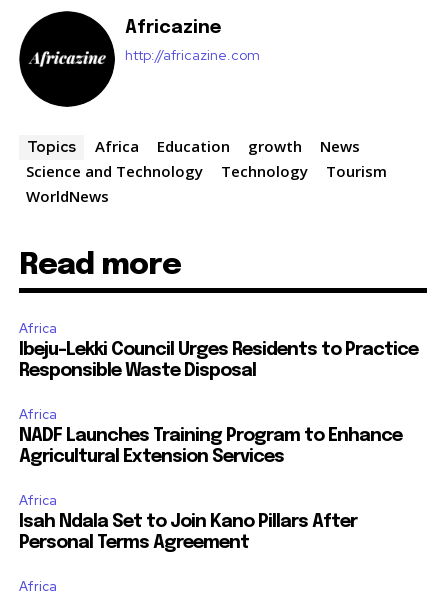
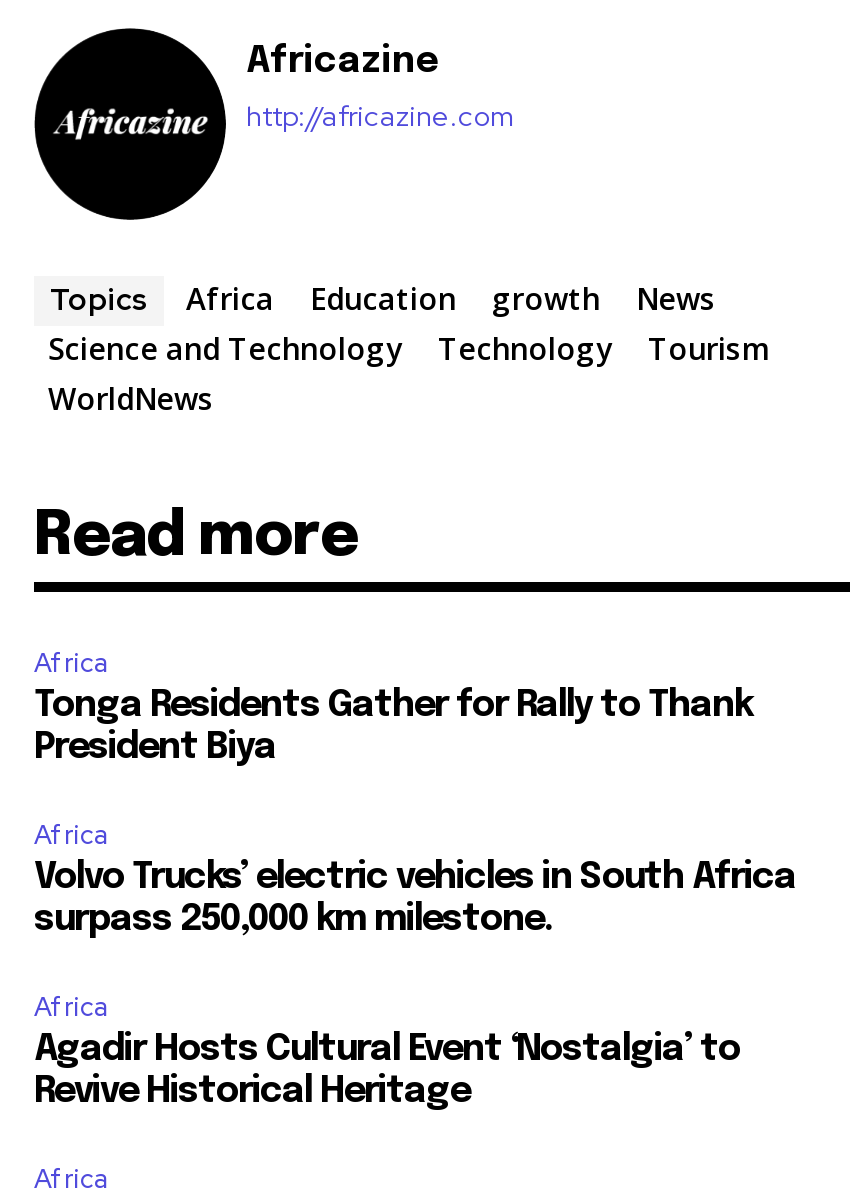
- Ibeju-Lekki Council Urges Residents to Practice
- Responsible Waste Disposal
+ Tonga Residents Gather for Rally to Thank
+ President Biya

- NADF Launches Training Program to Enhance
- Agricultural Extension Services
+ Volvo Trucks’ electric vehicles in South Africa
+ surpass 250,000 km milestone.

- Isah Ndala Set to Join Kano Pillars After
- Personal Terms Agreement
+ Agadir Hosts Cultural Event ‘Nostalgia’ to
+ Revive Historical Heritage
